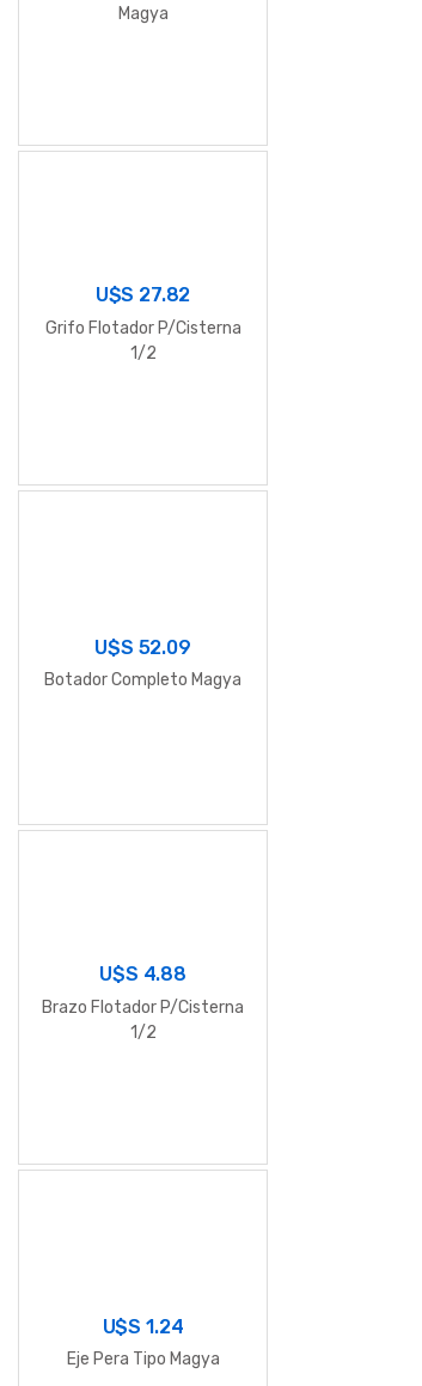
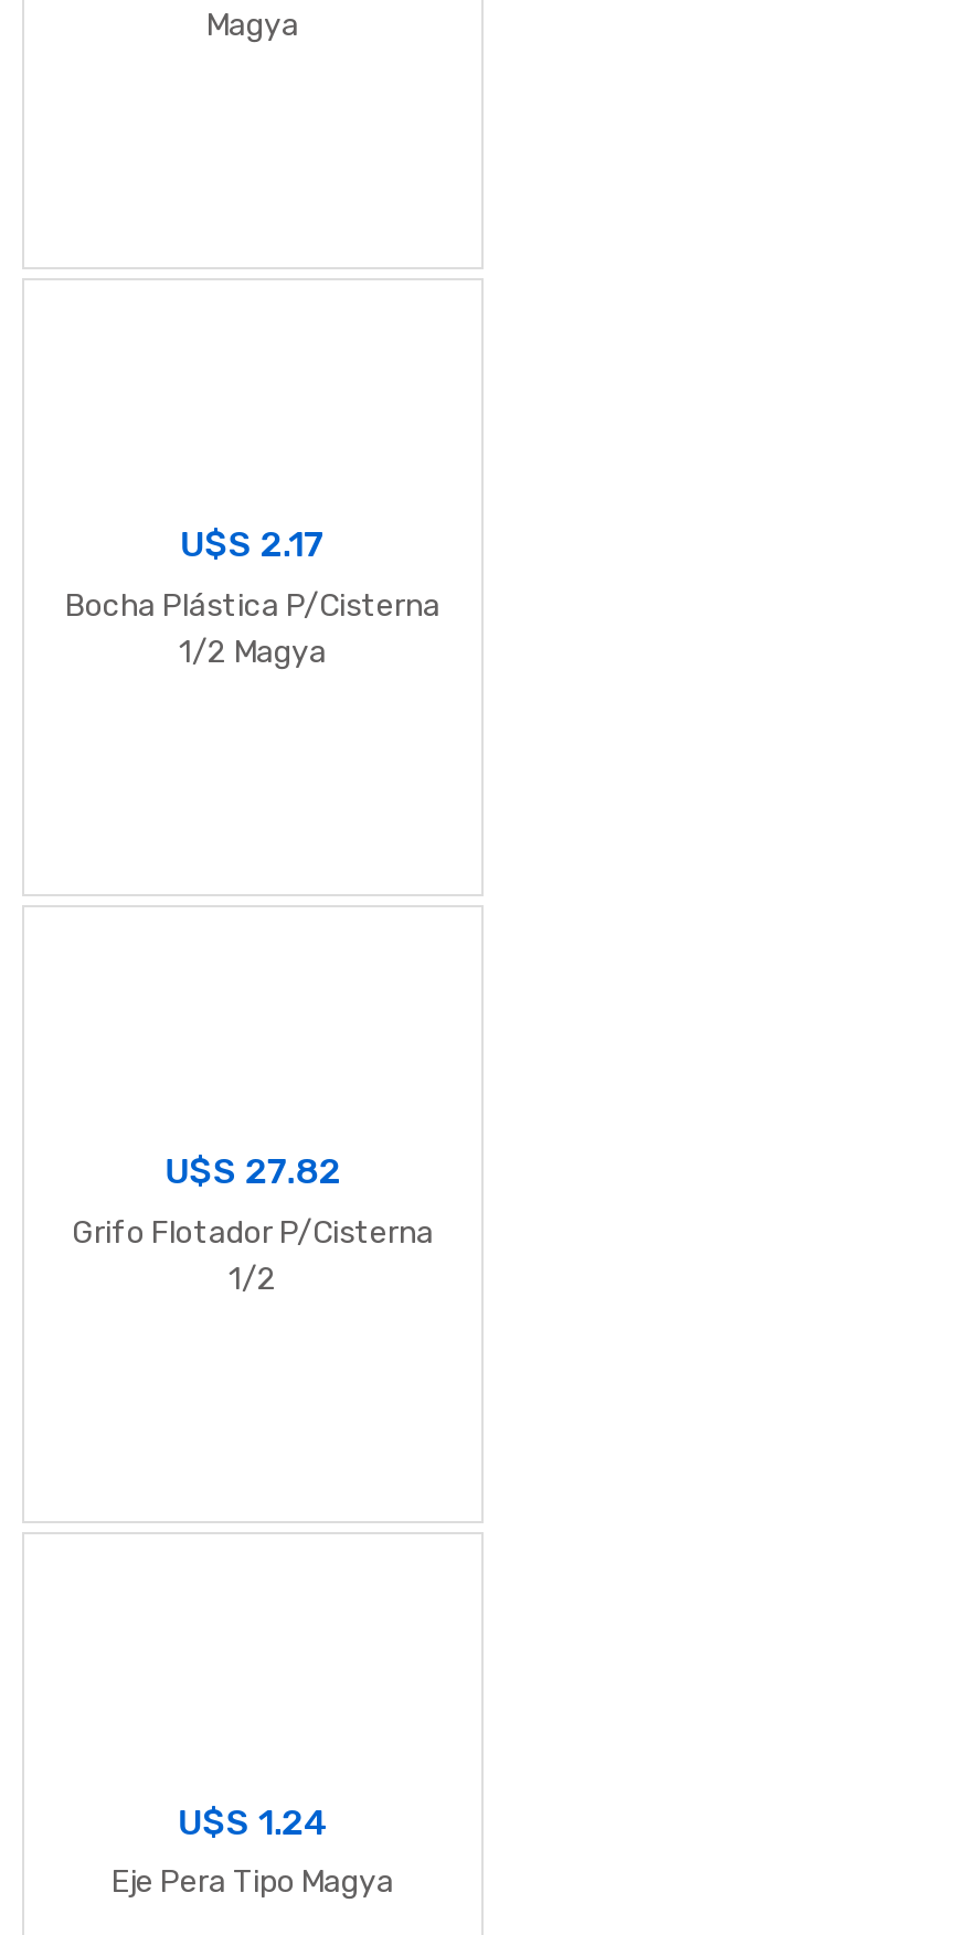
+ U$S 2.17
+ Bocha Plástica P/Cisterna
+ 1/2 Magya

moved down: U$S 27.82 | Grifo Flotador P/Cisterna | 1/2

- U$S 52.09
- Botador Completo Magya

- U$S 4.88
- Brazo Flotador P/Cisterna
- 1/2
